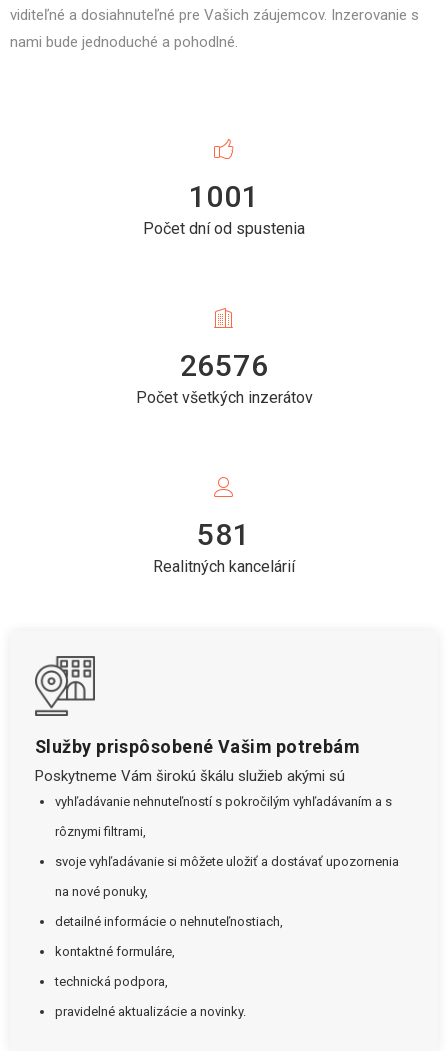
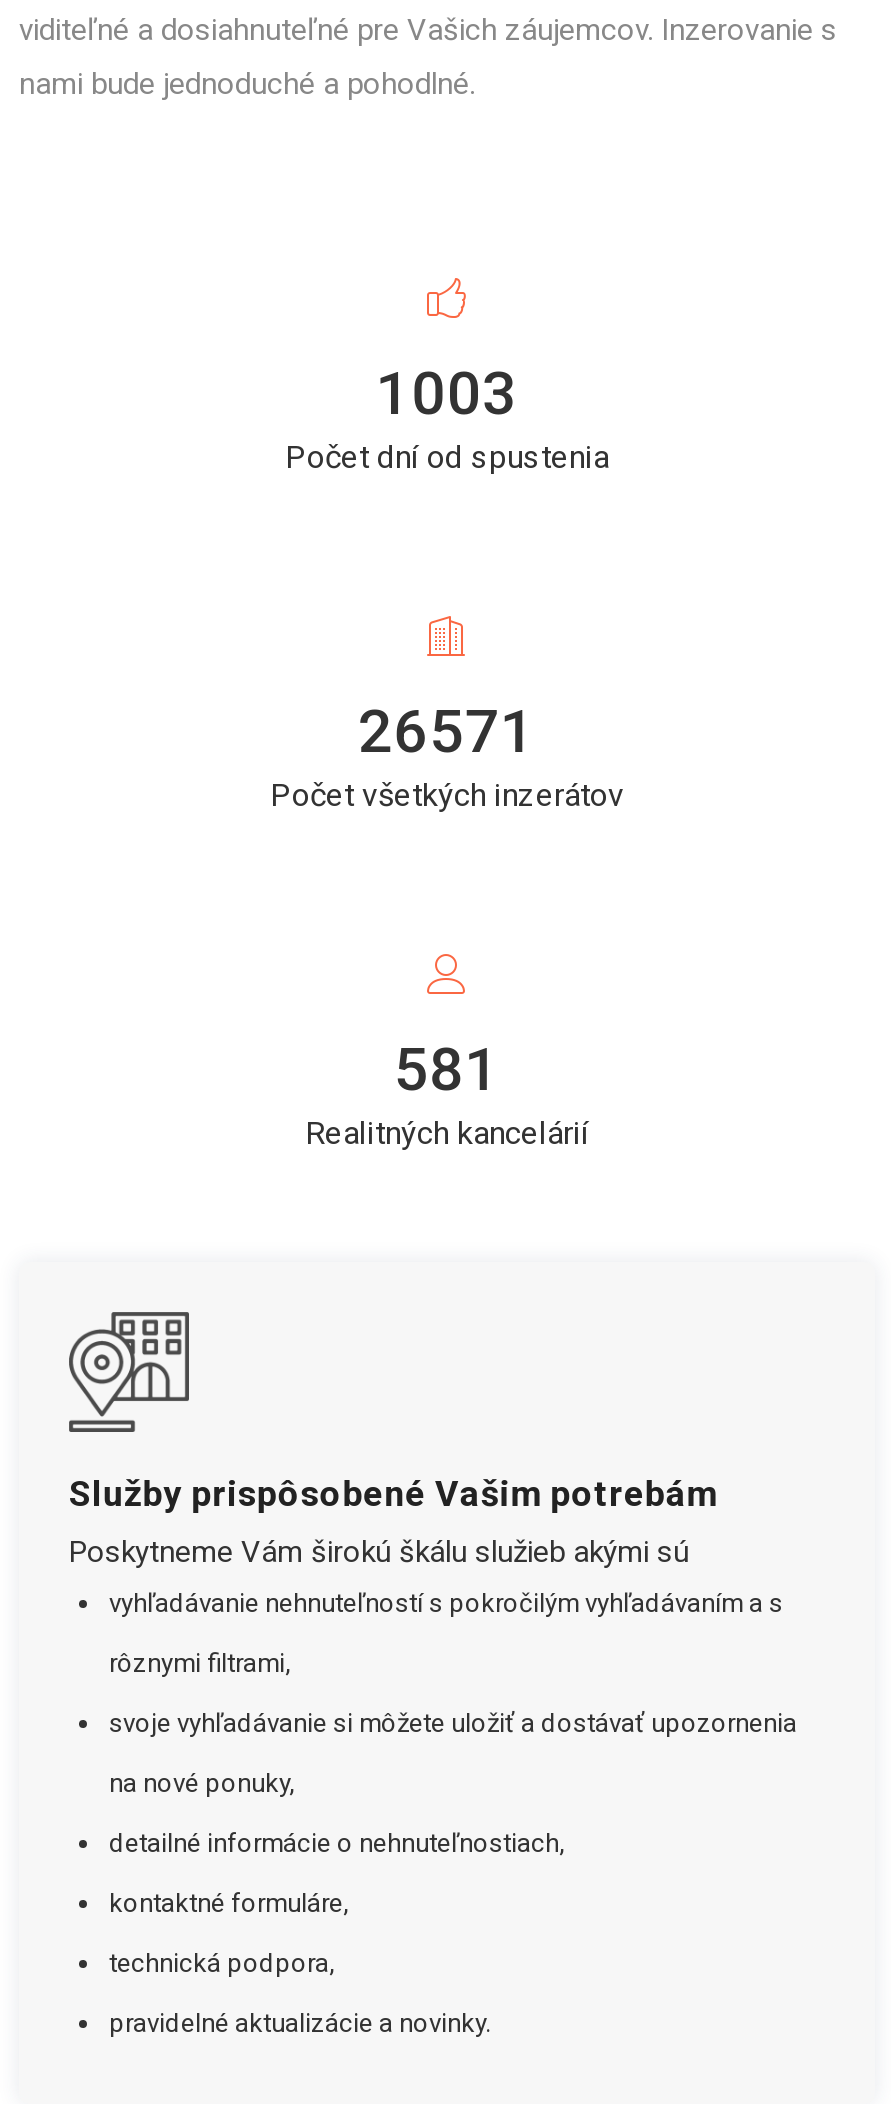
- 1001
+ 1003

- 26576
+ 26571
